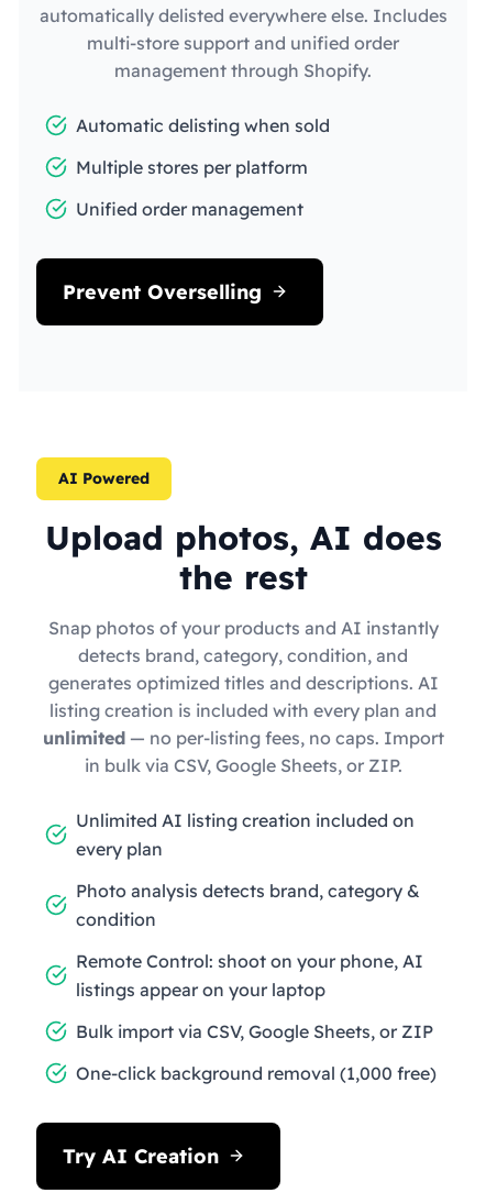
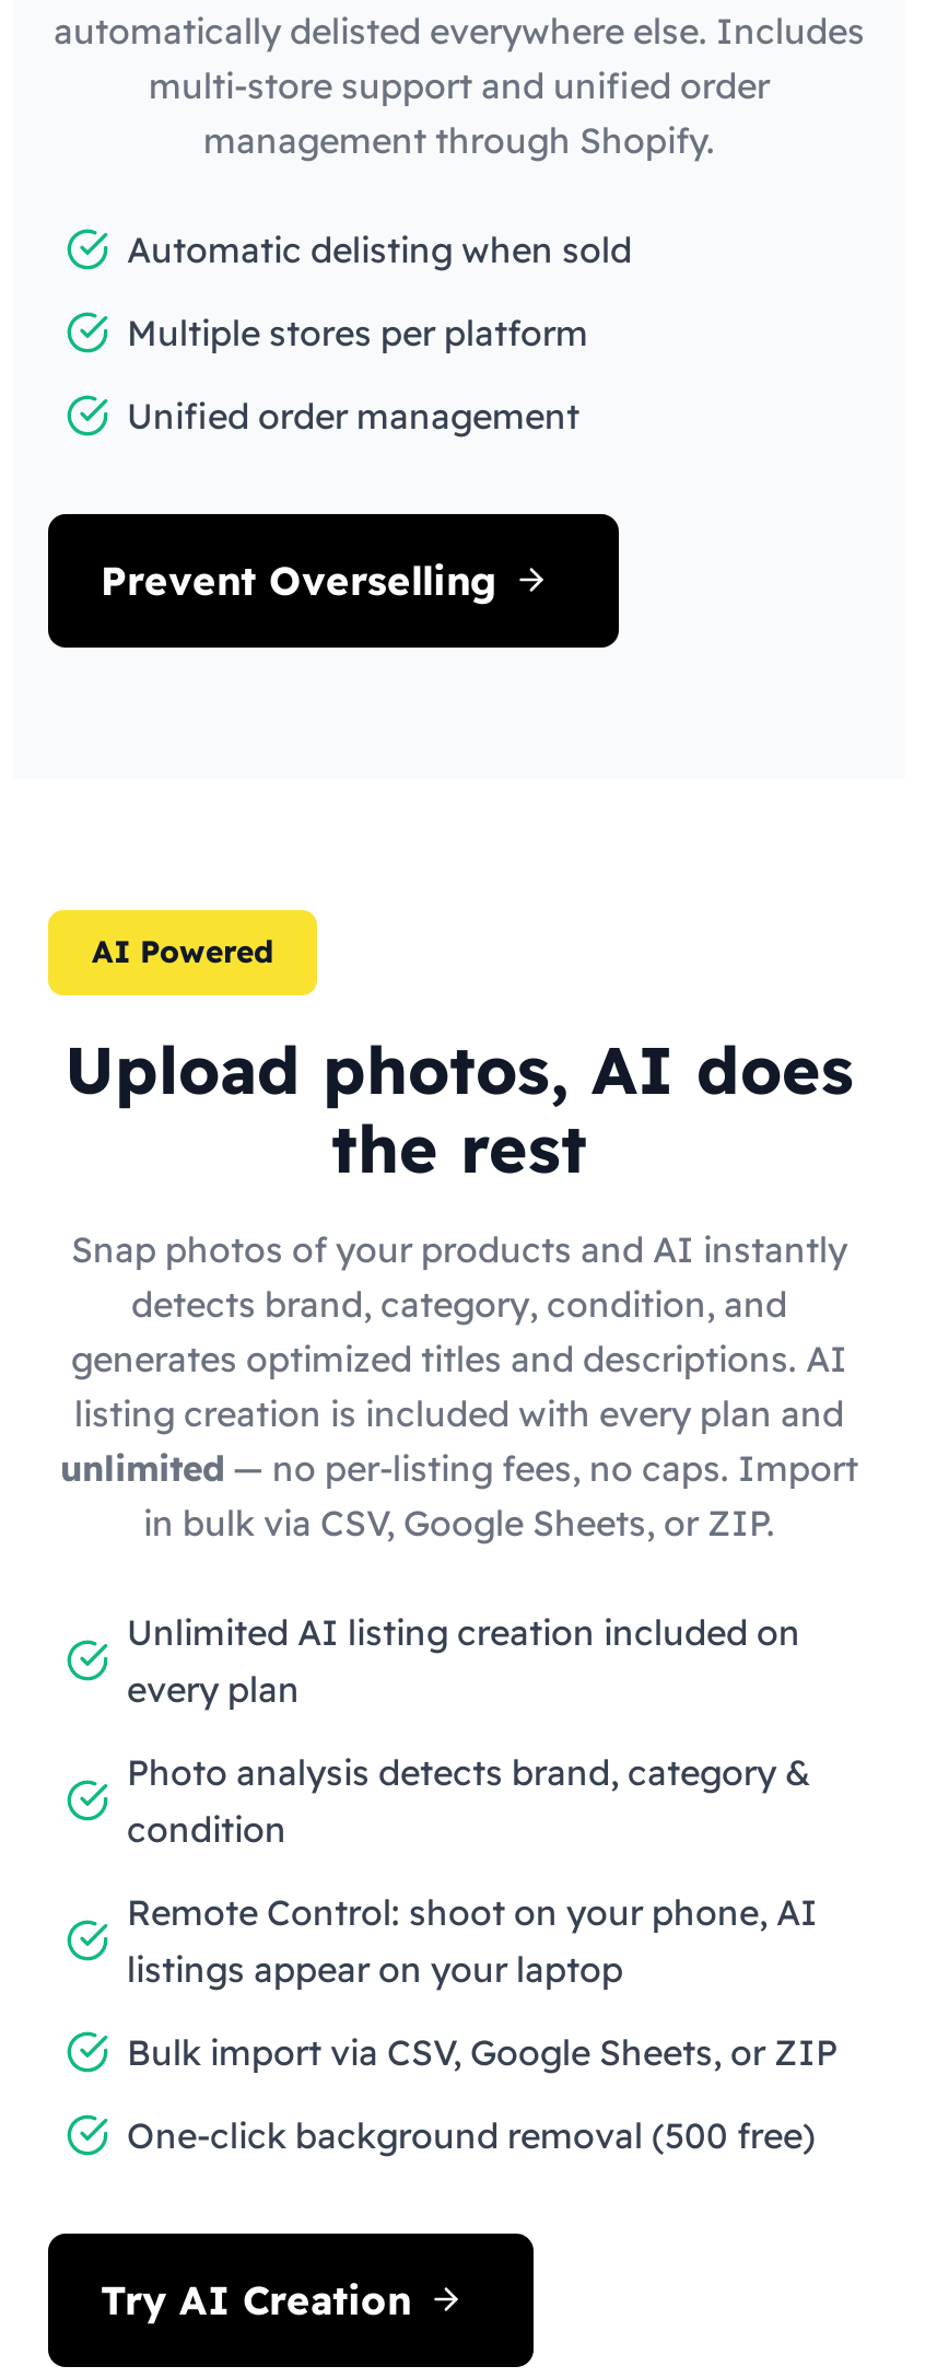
- One-click background removal (1,000 free)
+ One-click background removal (500 free)
